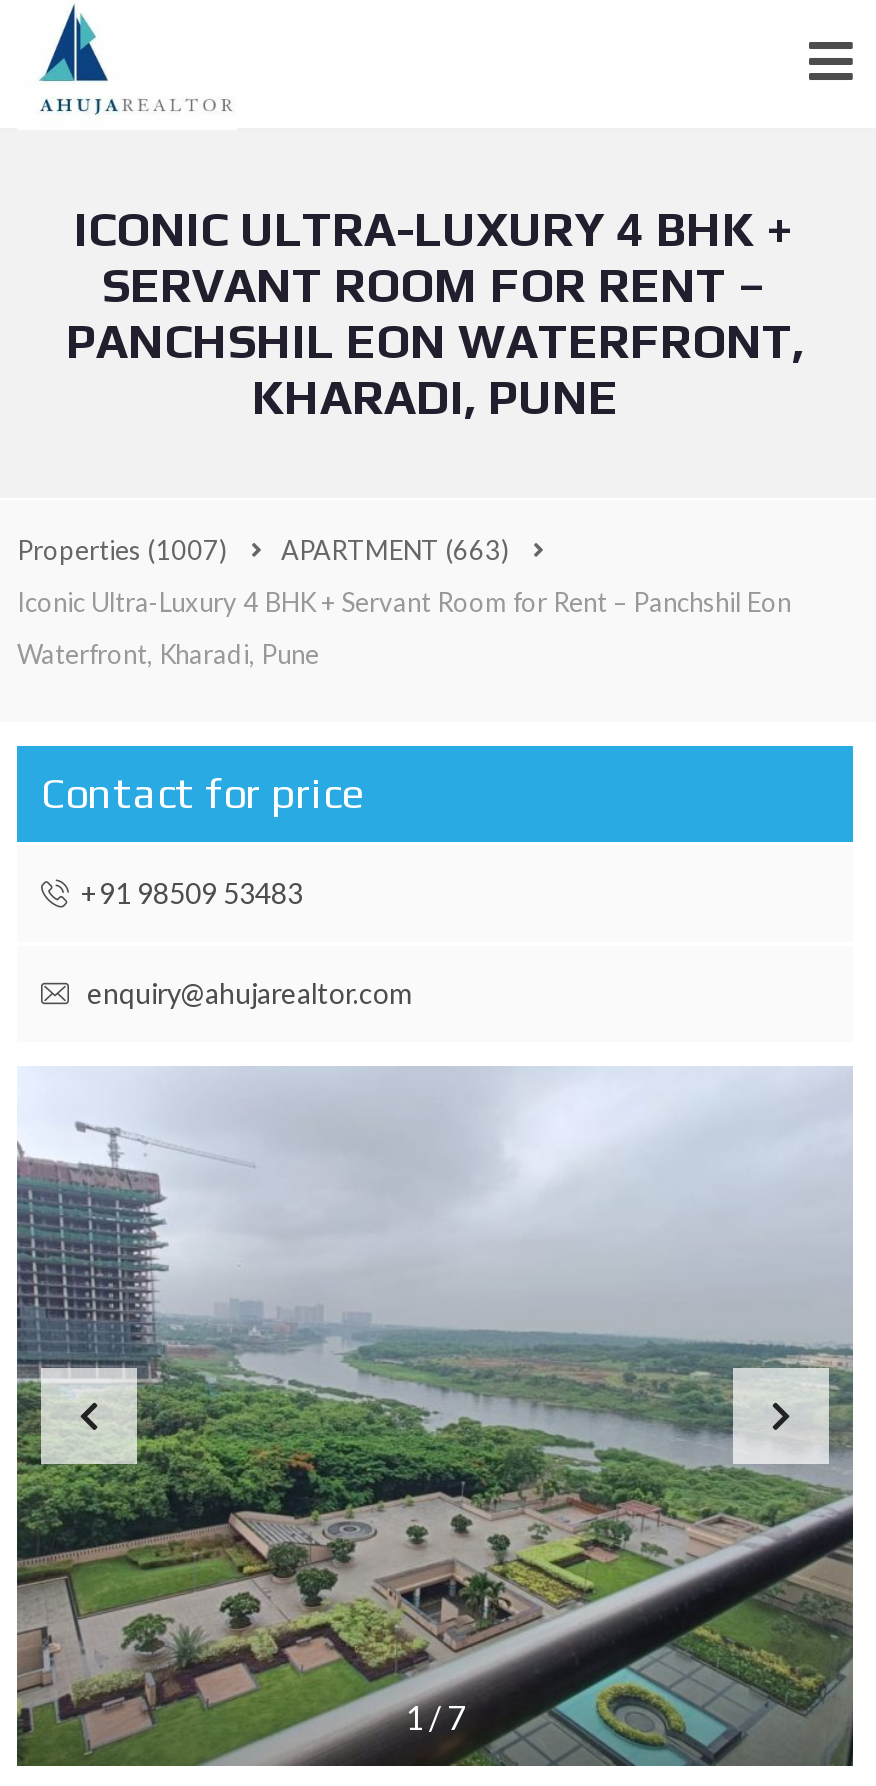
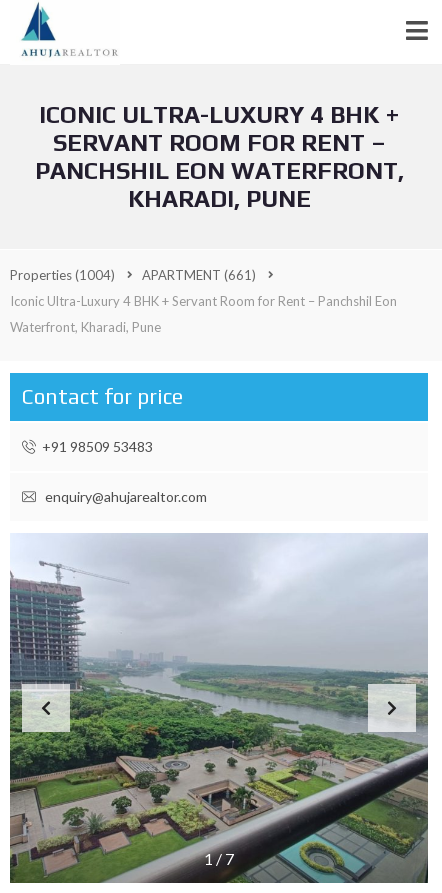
- Properties (1007)
+ Properties (1004)

- APARTMENT (663)
+ APARTMENT (661)
